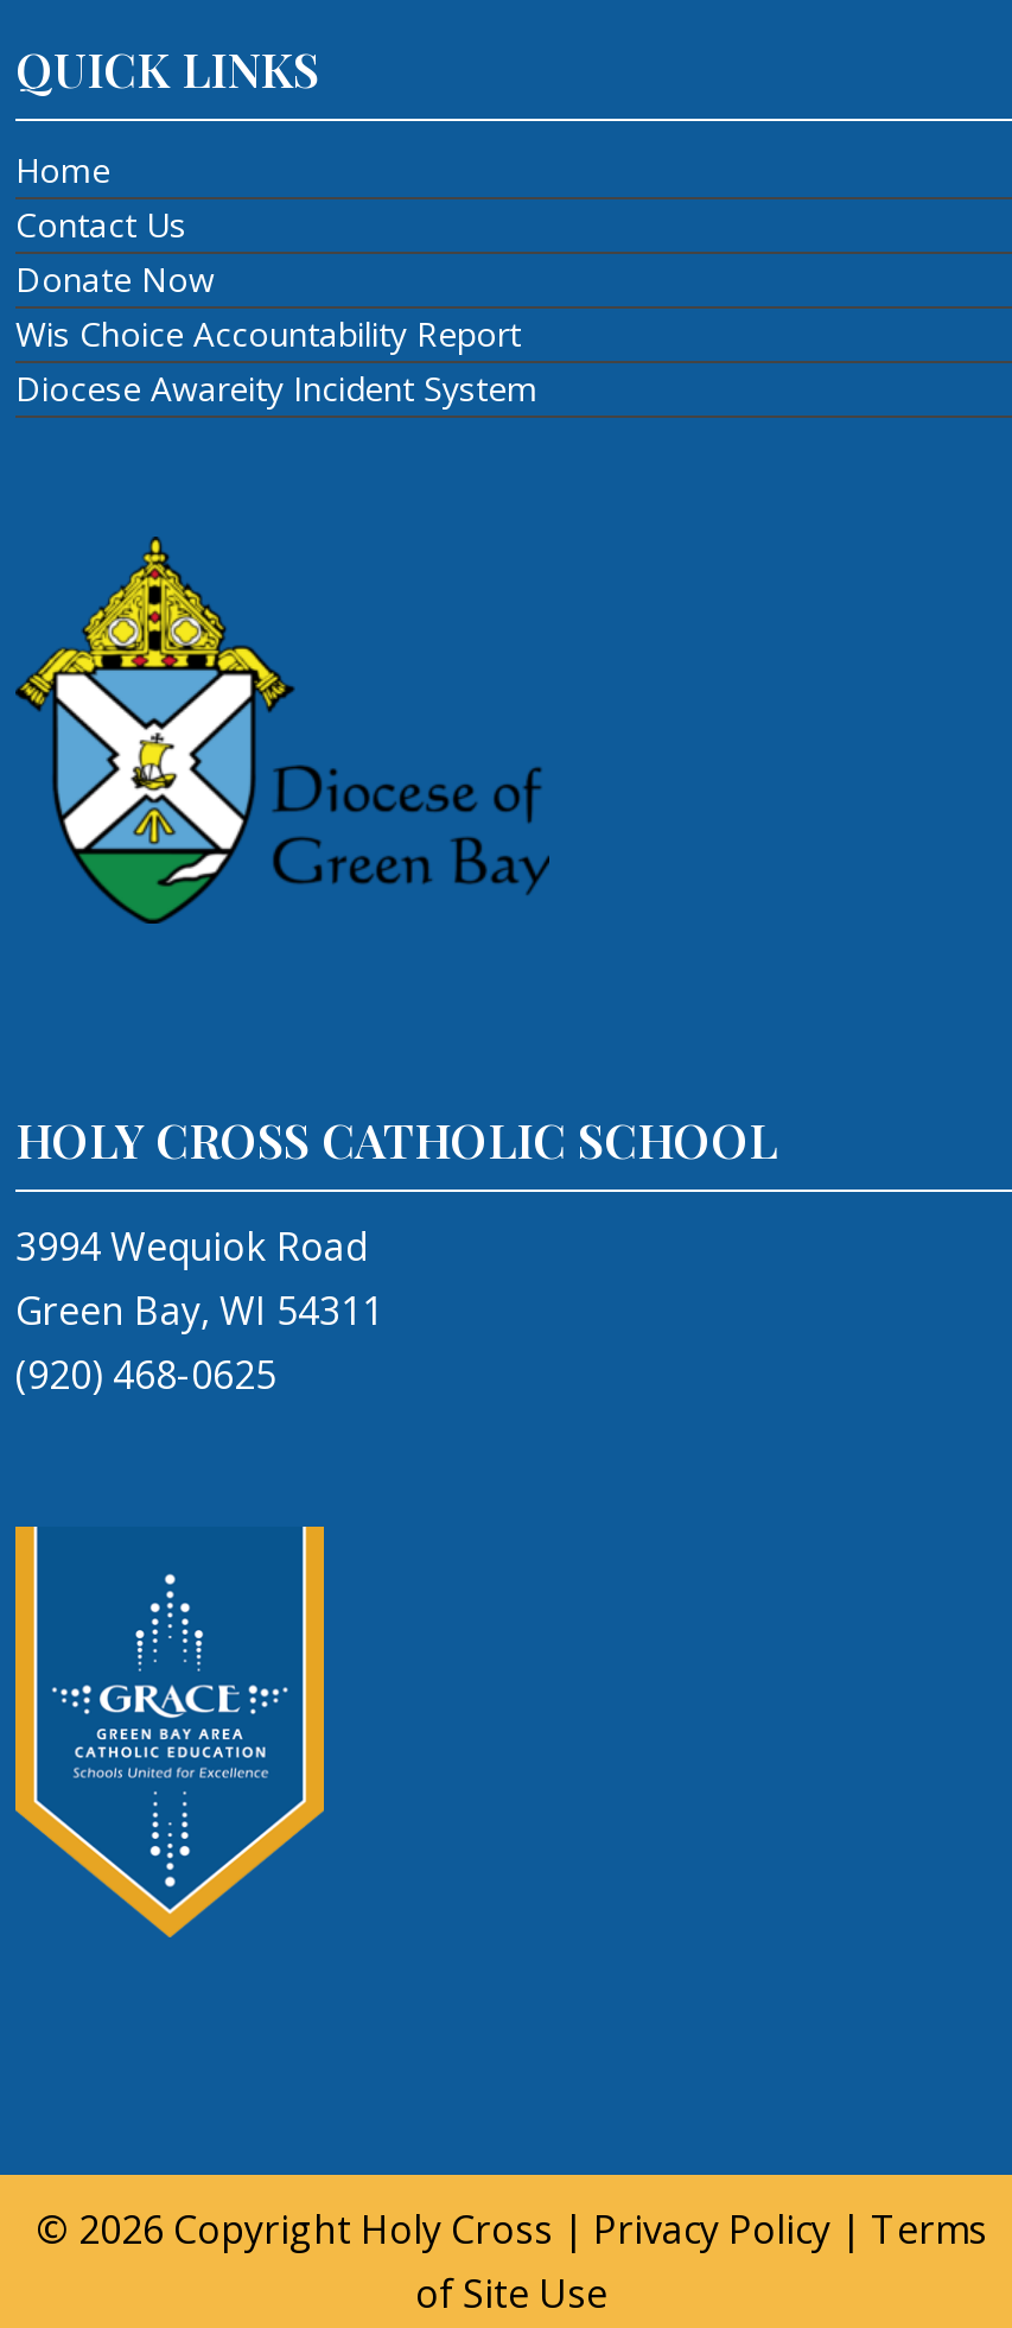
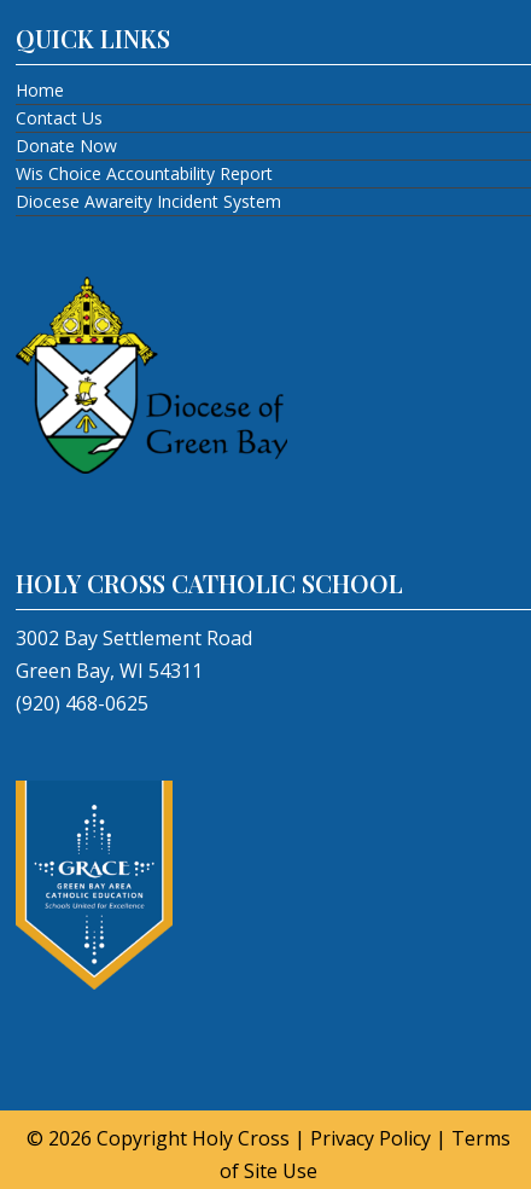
- 3994 Wequiok Road
+ 3002 Bay Settlement Road
